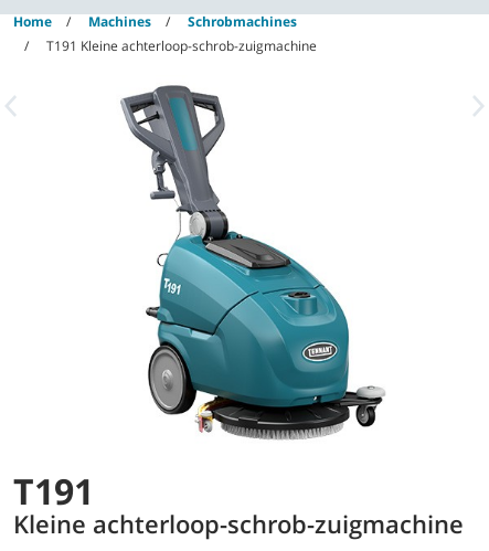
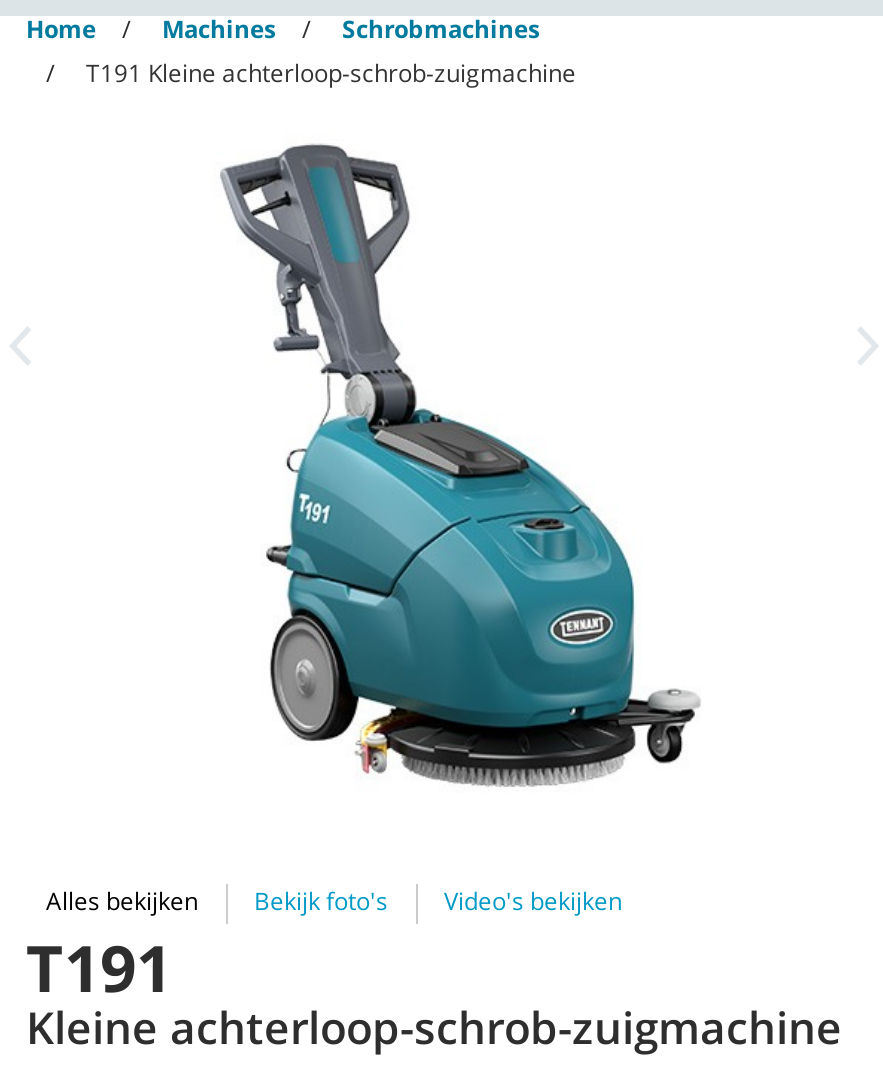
+ Alles bekijken
+ Bekijk foto's
+ Video's bekijken
